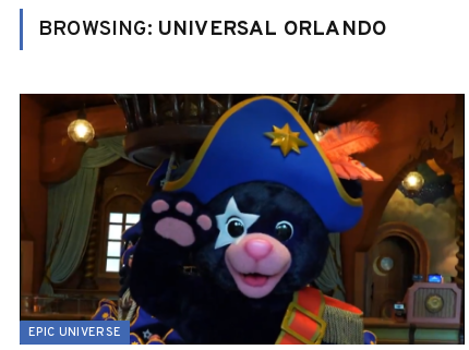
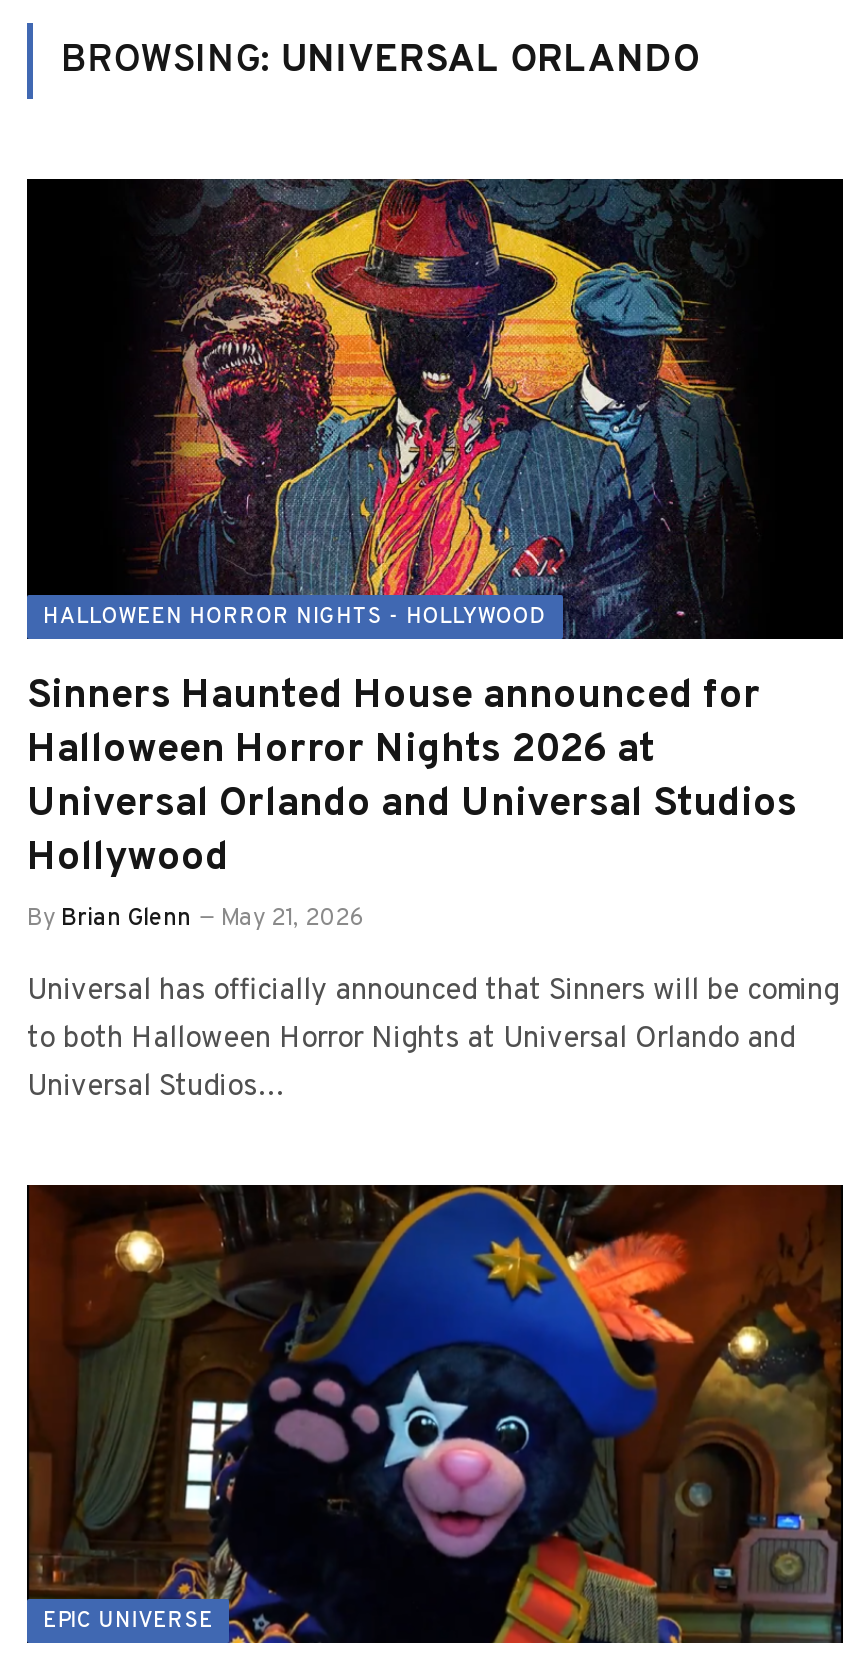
+ [image]
+ HALLOWEEN HORROR NIGHTS - HOLLYWOOD
+ Sinners Haunted House announced for
+ Halloween Horror Nights 2026 at
+ Universal Orlando and Universal Studios
+ Hollywood
+ By Brian Glenn
+ May 21, 2026
+ Universal has officially announced that Sinners will be coming
+ to both Halloween Horror Nights at Universal Orlando and
+ Universal Studios…
